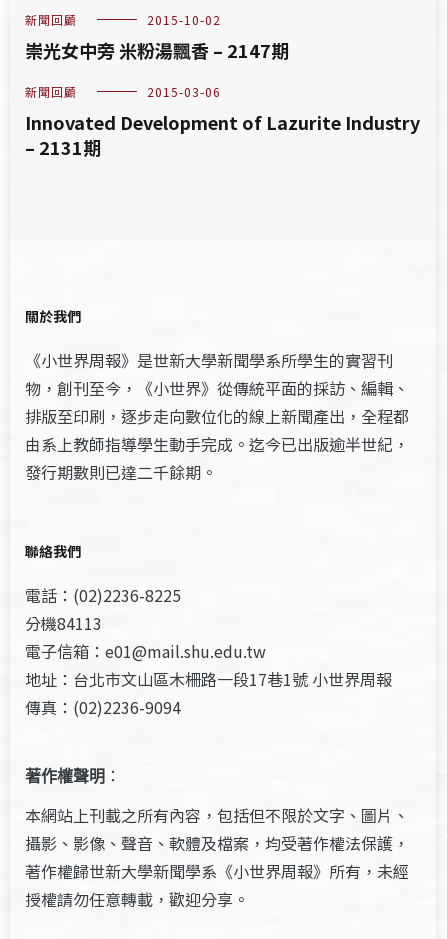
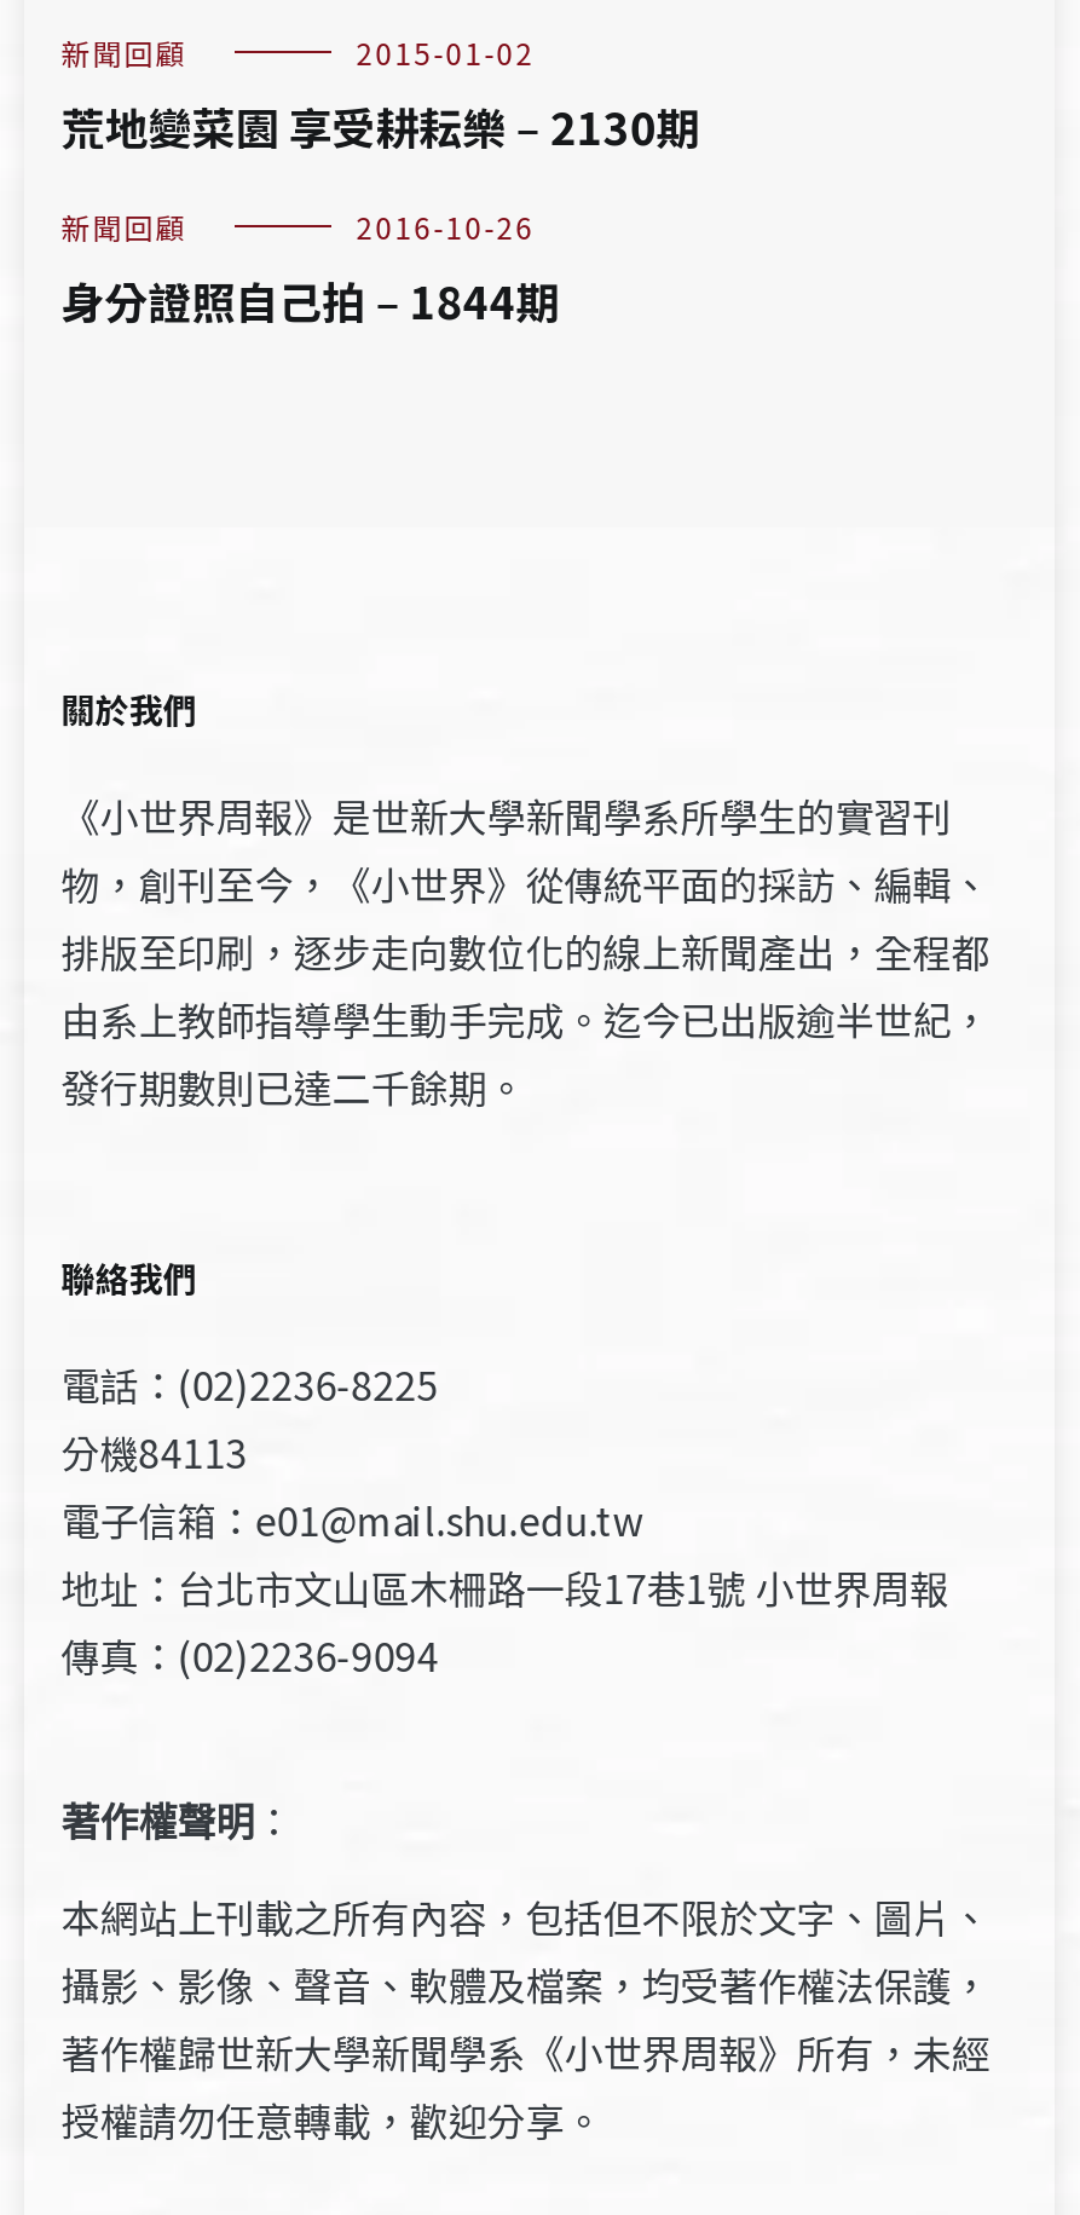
- 2015-10-02
+ 2015-01-02

- 崇光女中旁 米粉湯飄香 – 2147期
+ 荒地變菜園 享受耕耘樂 – 2130期

- 2015-03-06
- Innovated Development of Lazurite Industry
- – 2131期
+ 2016-10-26
+ 身分證照自己拍 – 1844期
